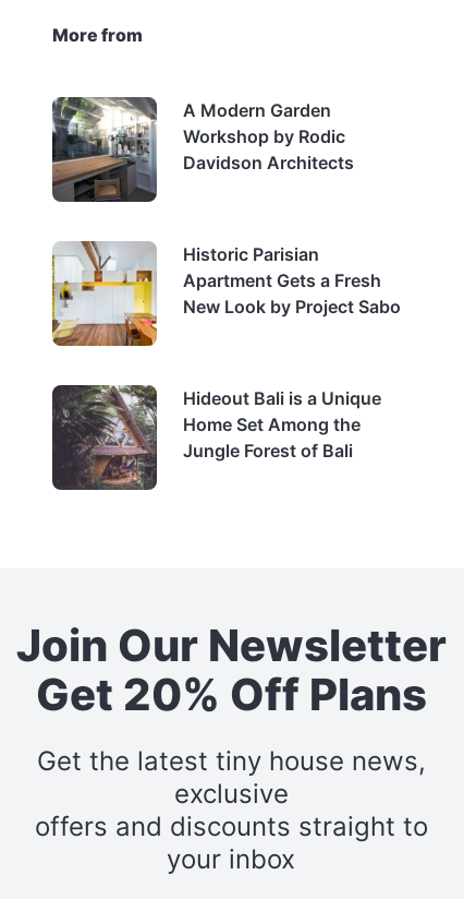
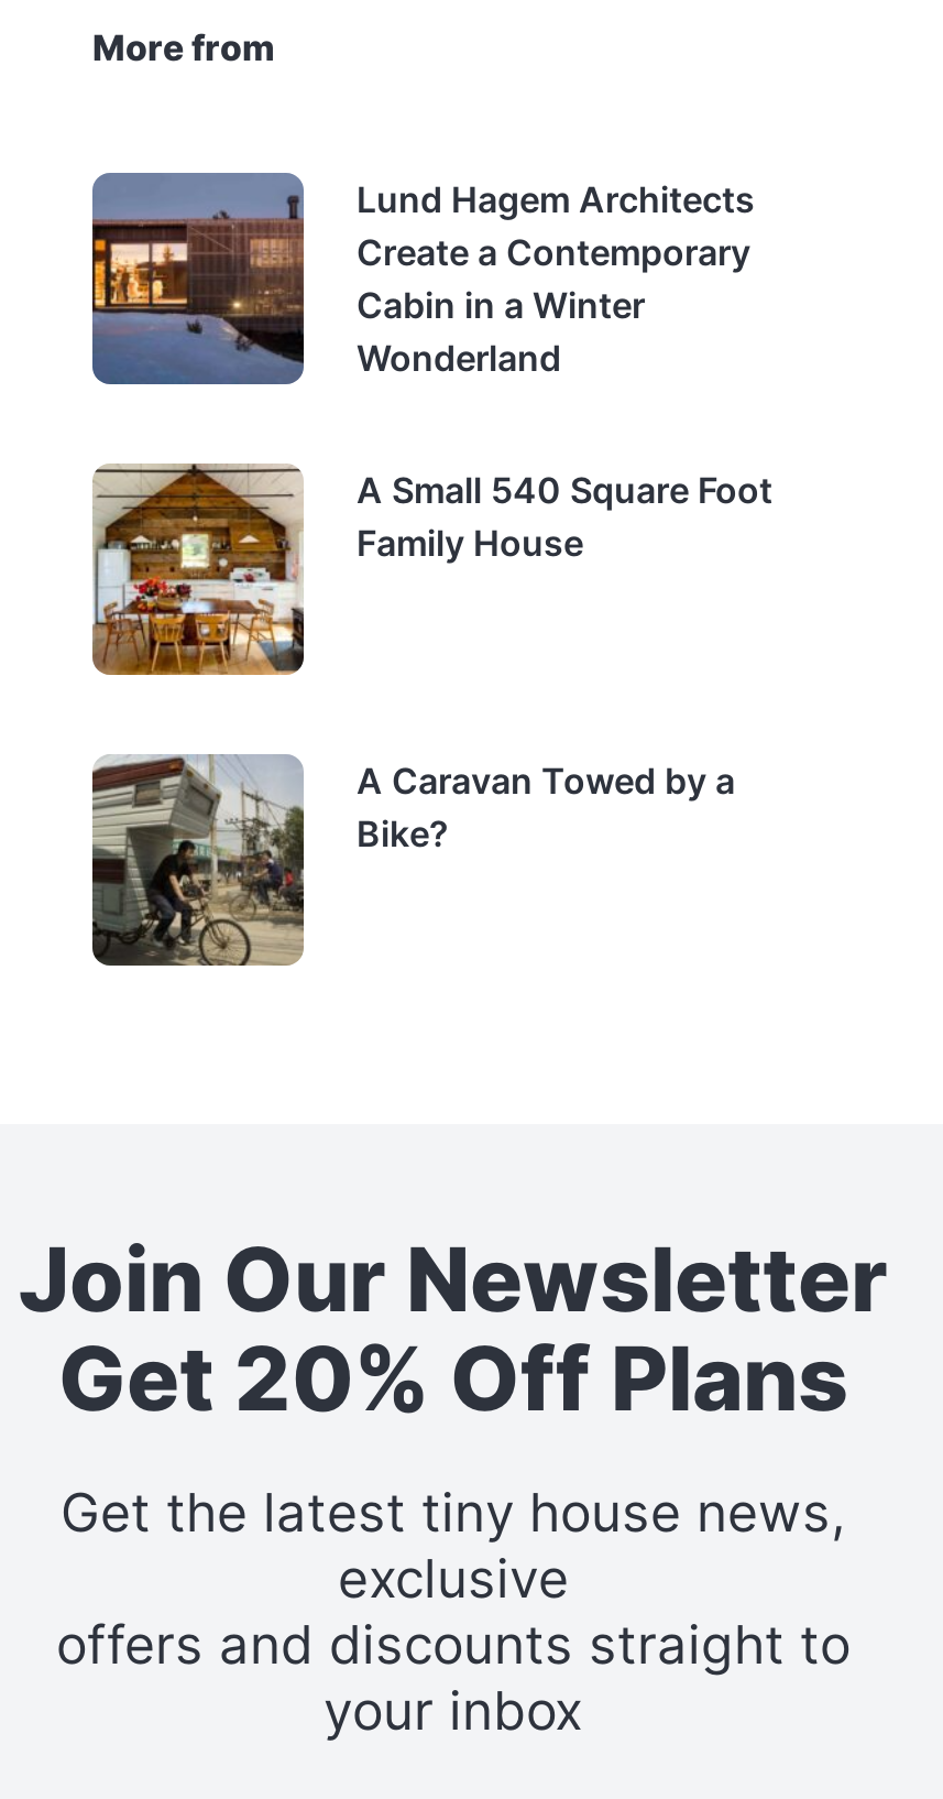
- [image]
- A Modern Garden
- Workshop by Rodic
- Davidson Architects
+ [image]
+ Lund Hagem Architects
+ Create a Contemporary
+ Cabin in a Winter
+ Wonderland

- [image]
- Historic Parisian
- Apartment Gets a Fresh
- New Look by Project Sabo
+ [image]
+ A Small 540 Square Foot
+ Family House

- [image]
- Hideout Bali is a Unique
- Home Set Among the
- Jungle Forest of Bali
+ [image]
+ A Caravan Towed by a
+ Bike?
